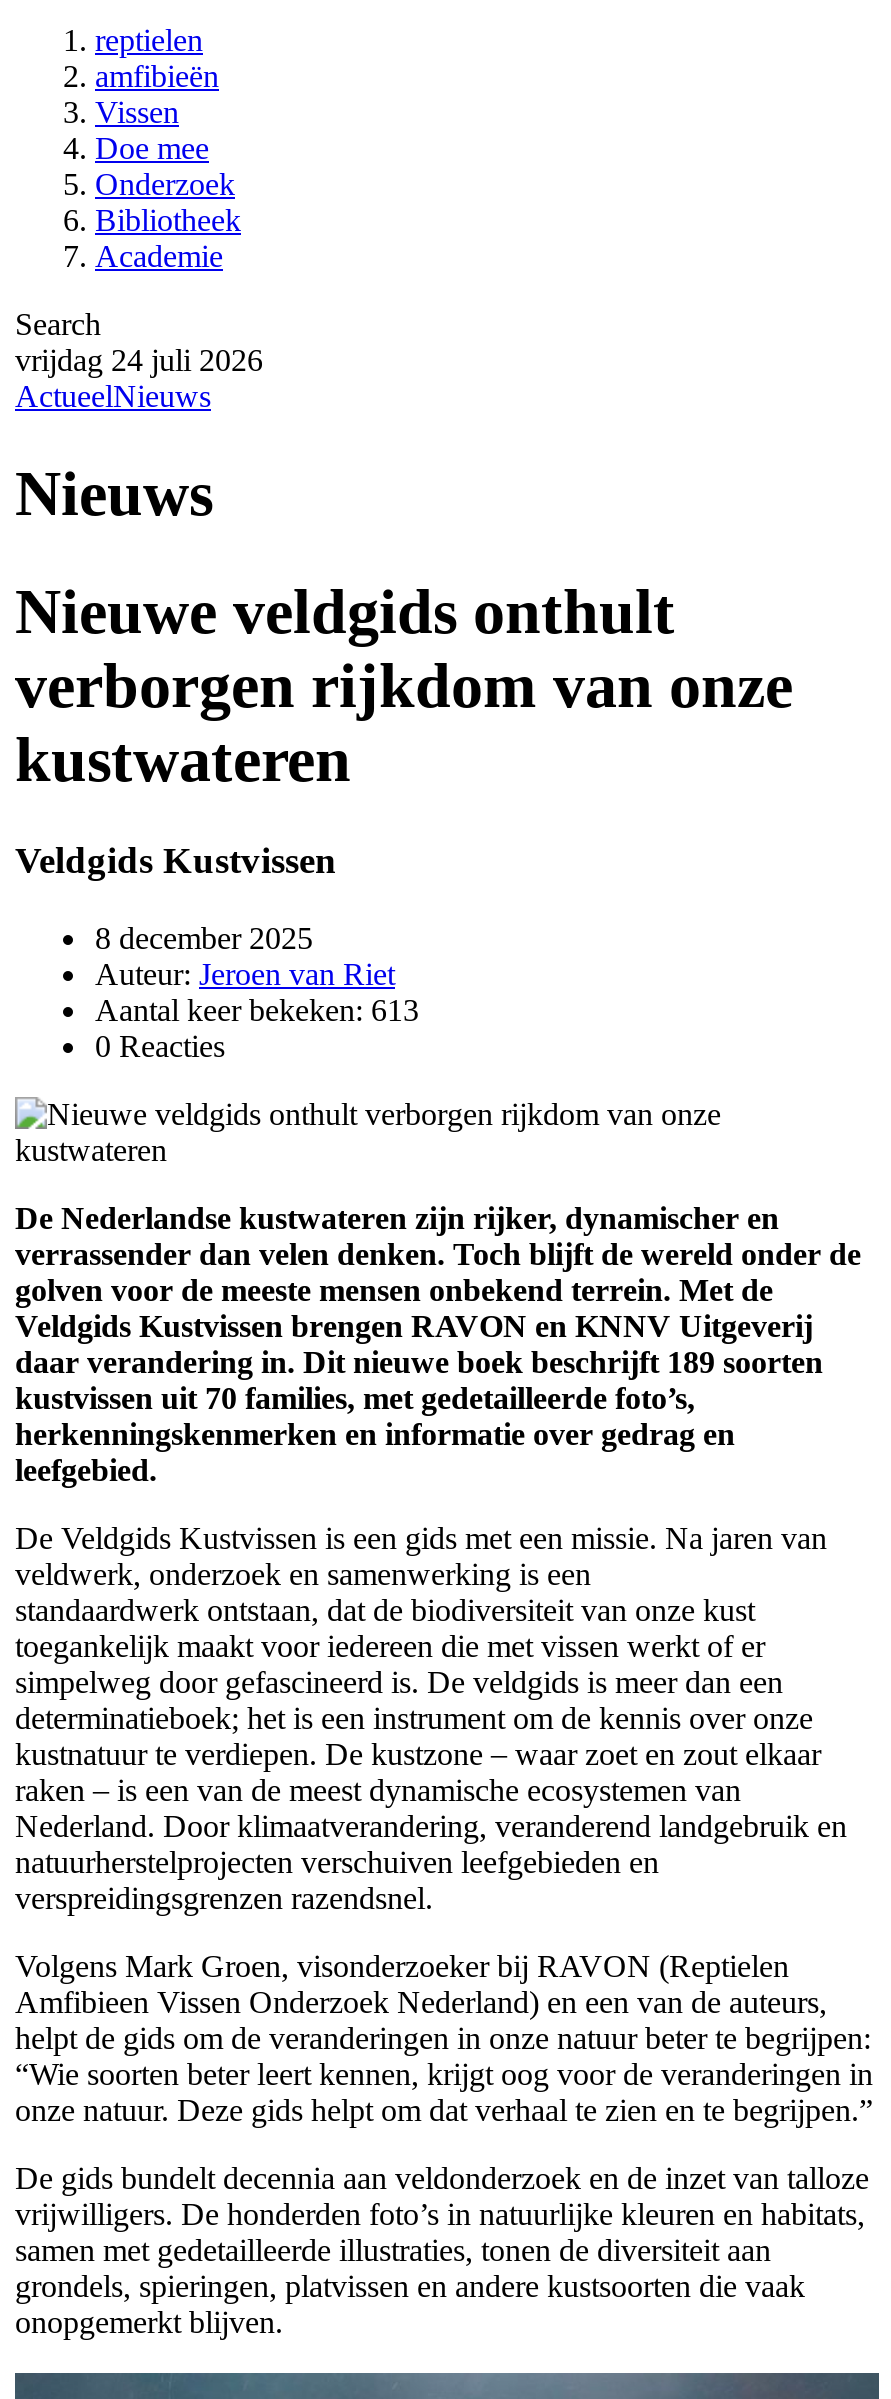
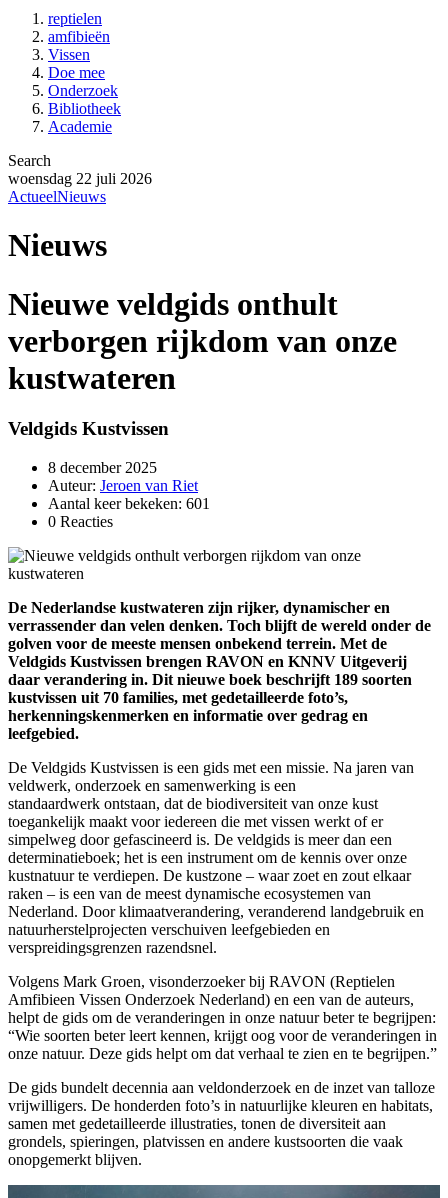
- vrijdag 24 juli 2026
+ woensdag 22 juli 2026

- Aantal keer bekeken: 613
+ Aantal keer bekeken: 601
